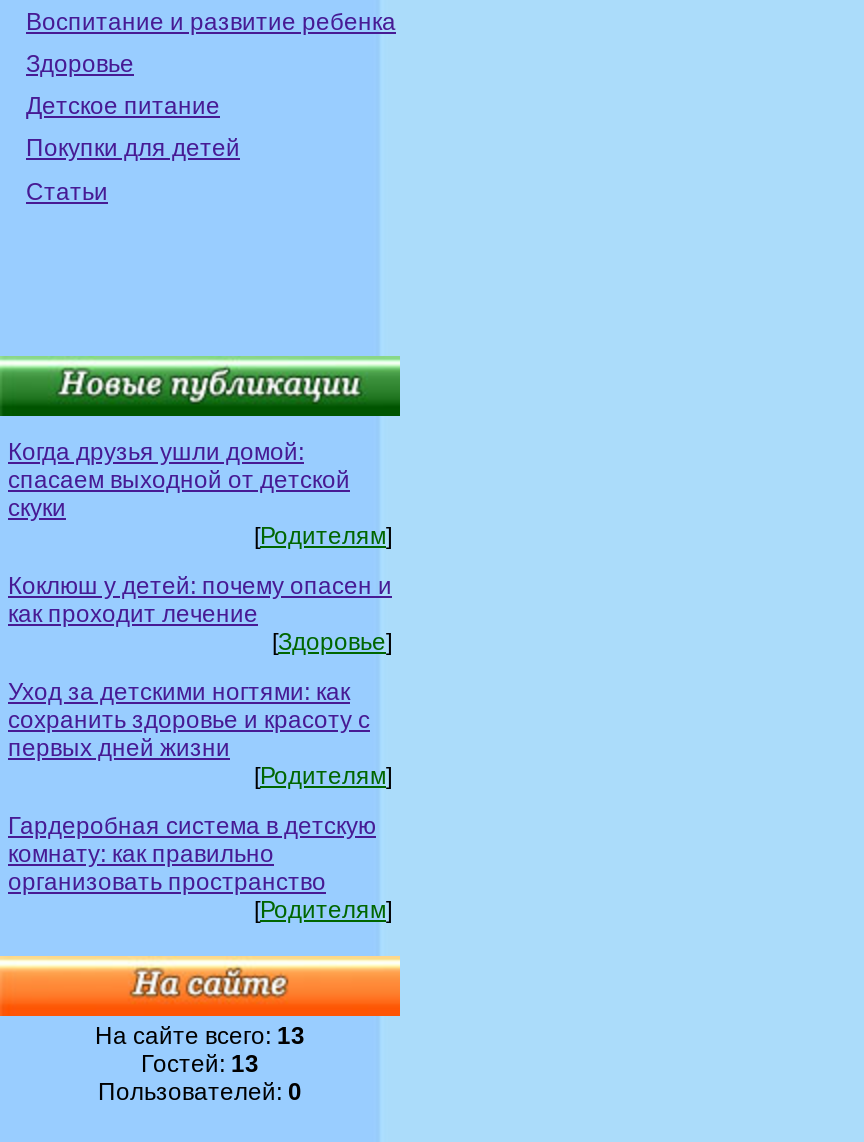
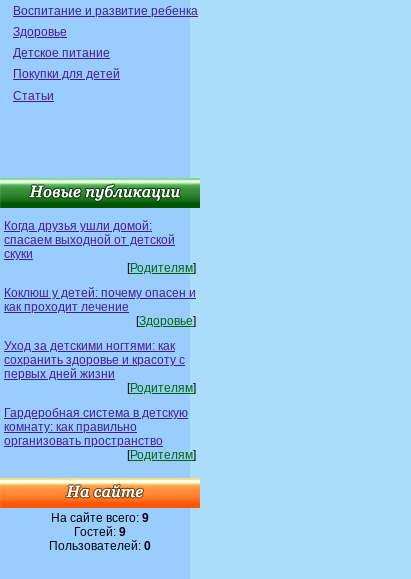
- На сайте всего: 13
+ На сайте всего: 9

- Гостей: 13
+ Гостей: 9
